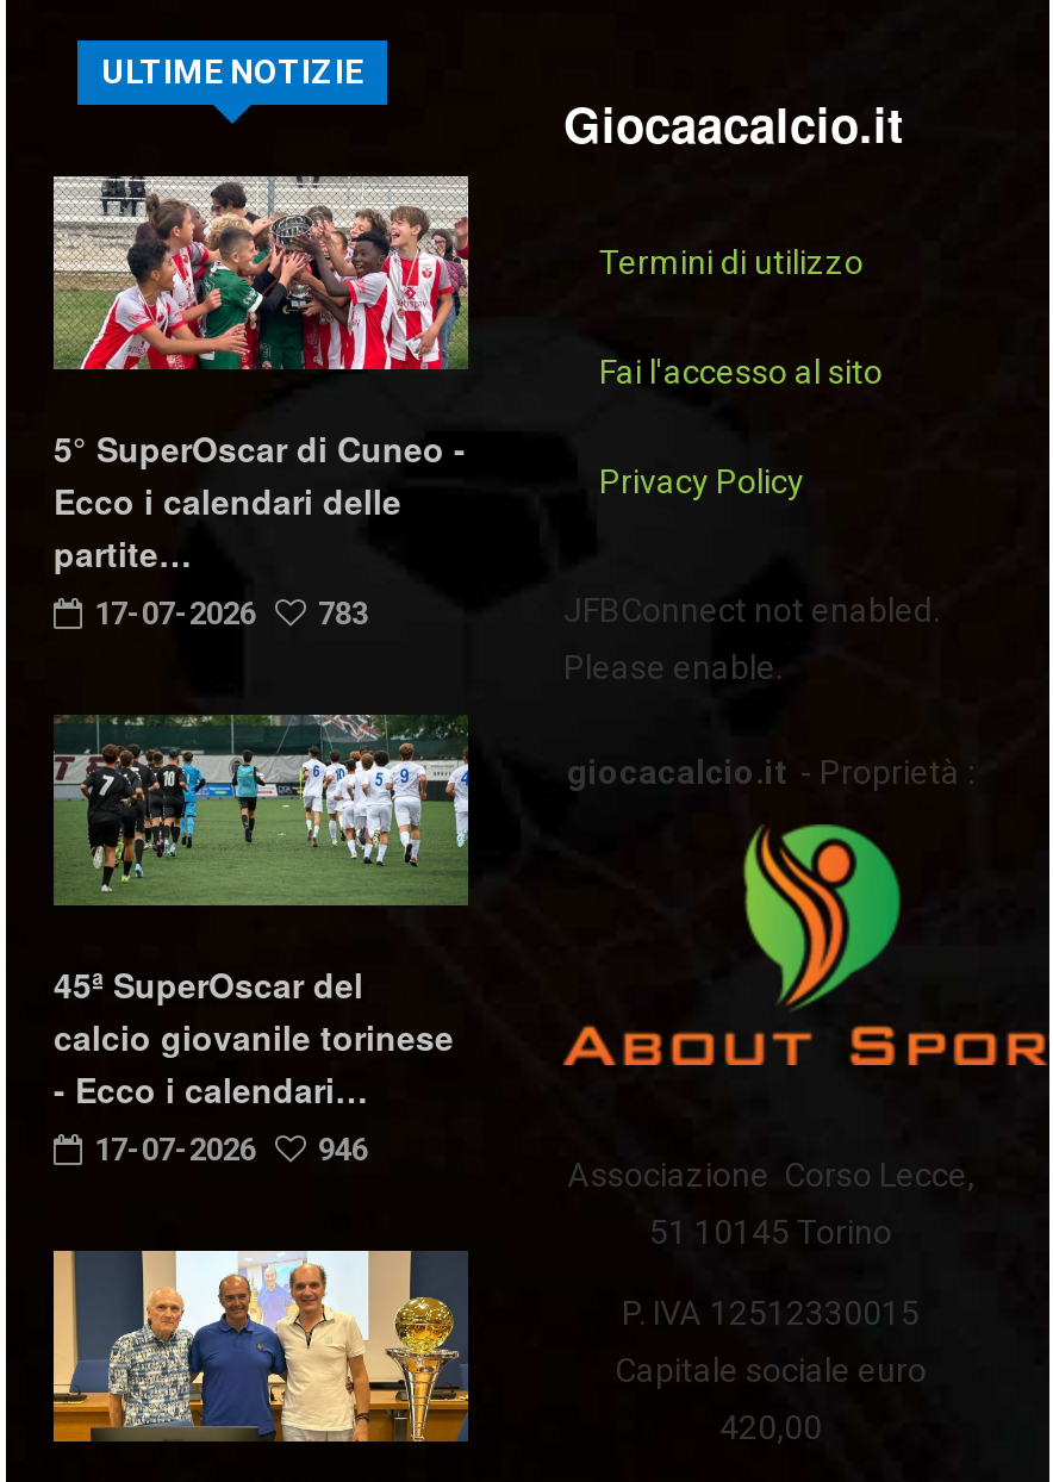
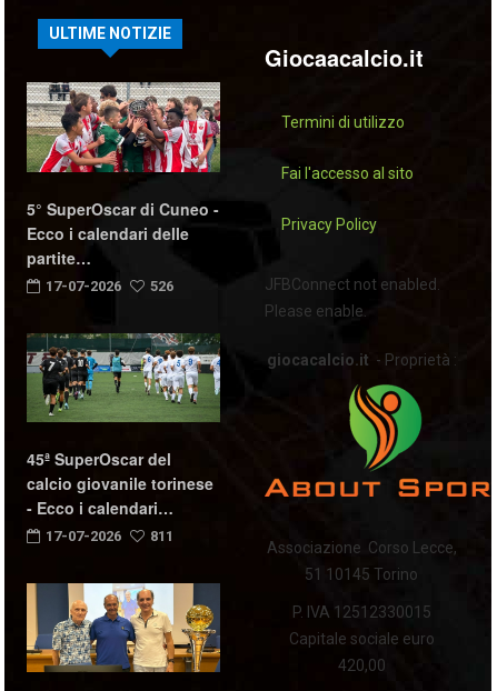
- 17-07-2026 783
+ 17-07-2026 526

- 17-07-2026 946
+ 17-07-2026 811
